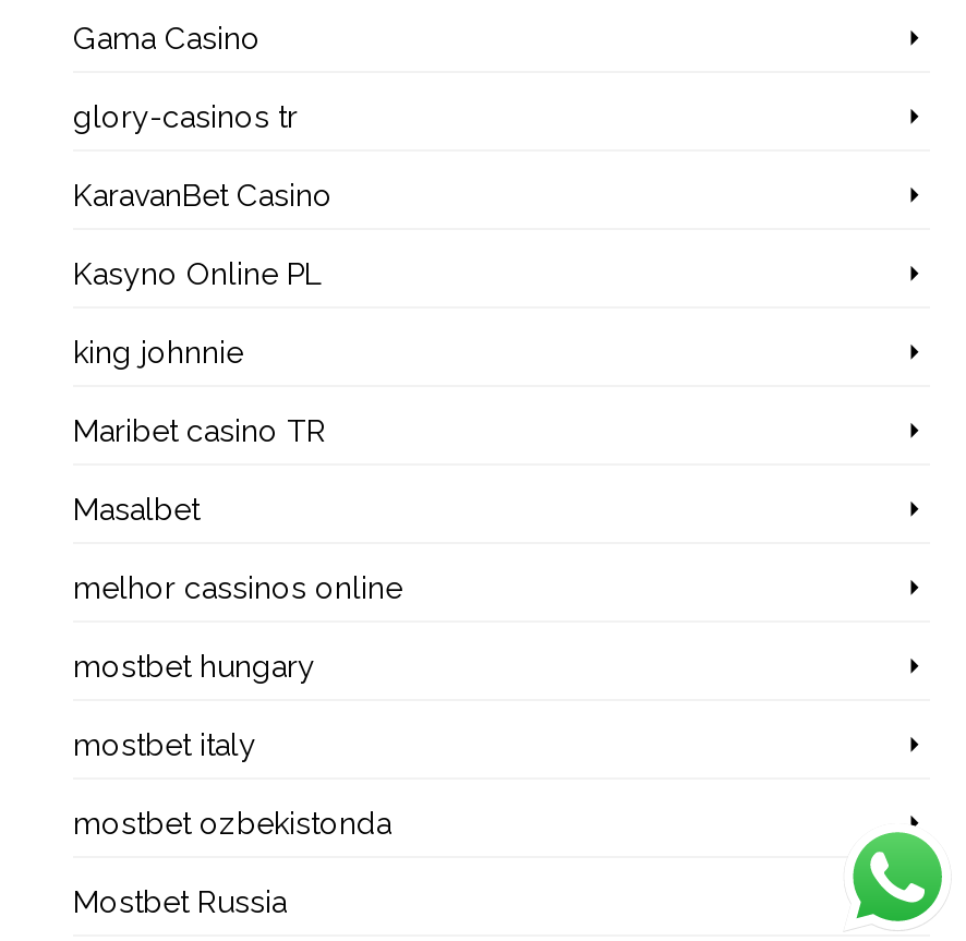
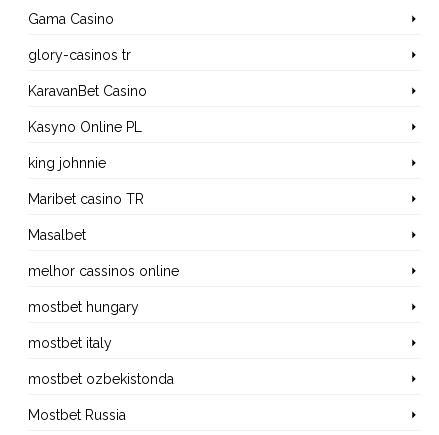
- [image]
